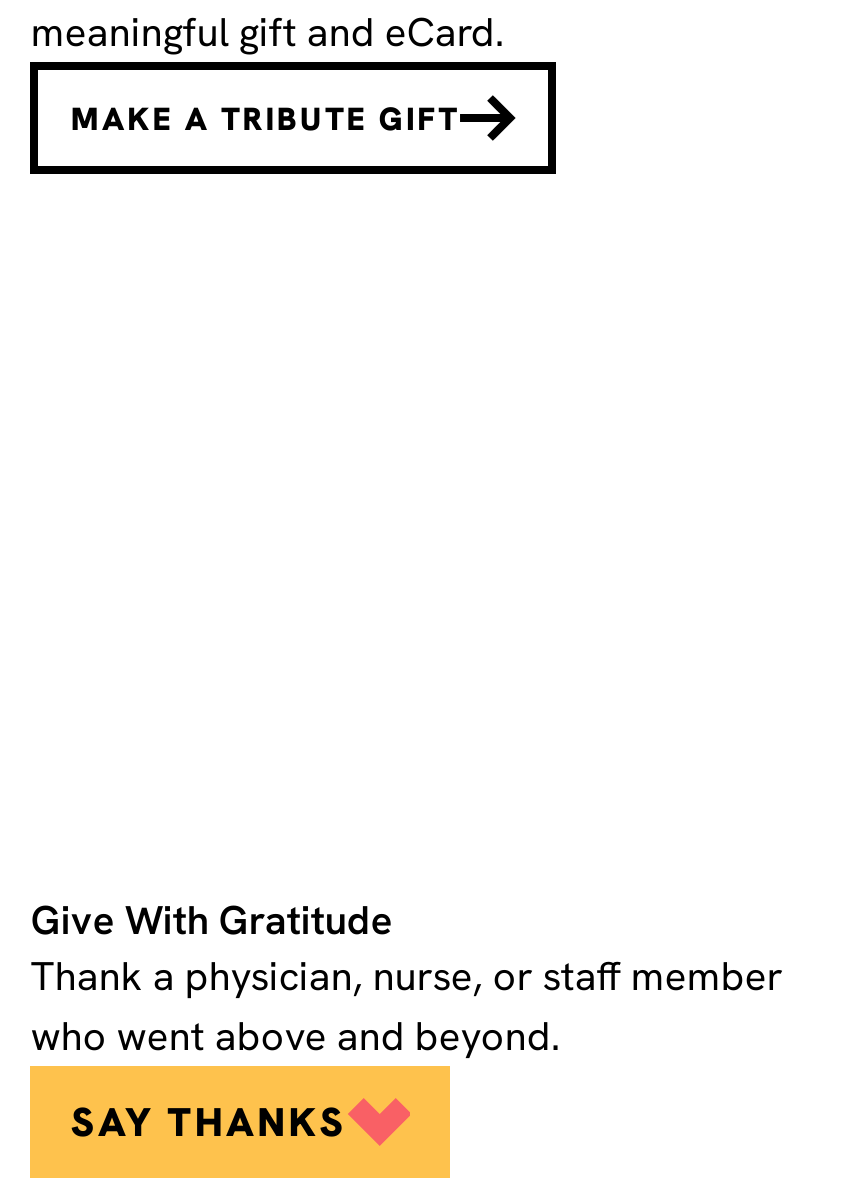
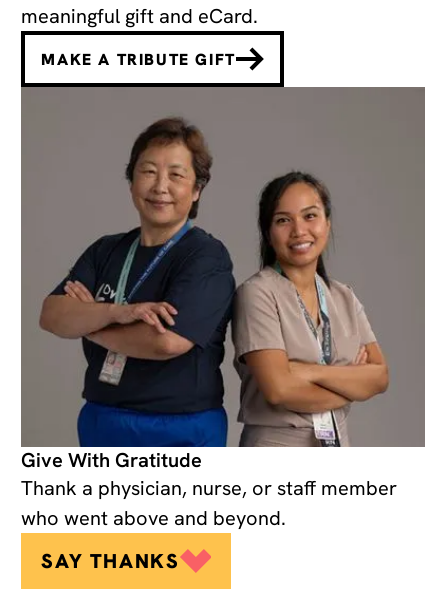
+ [image]
